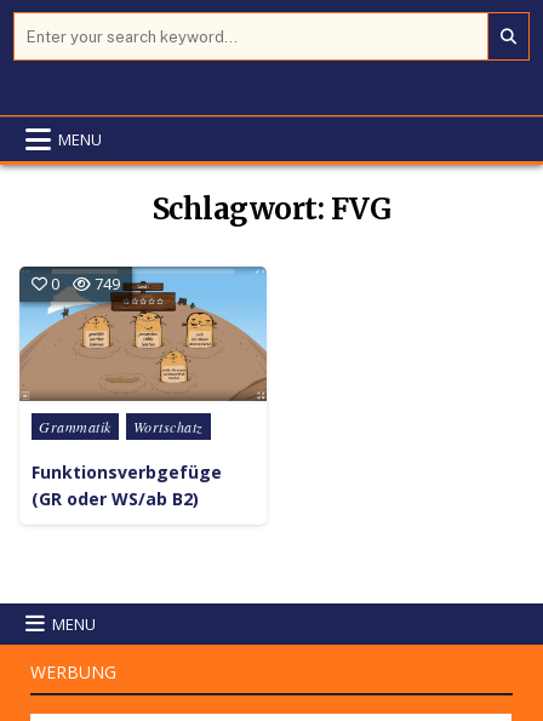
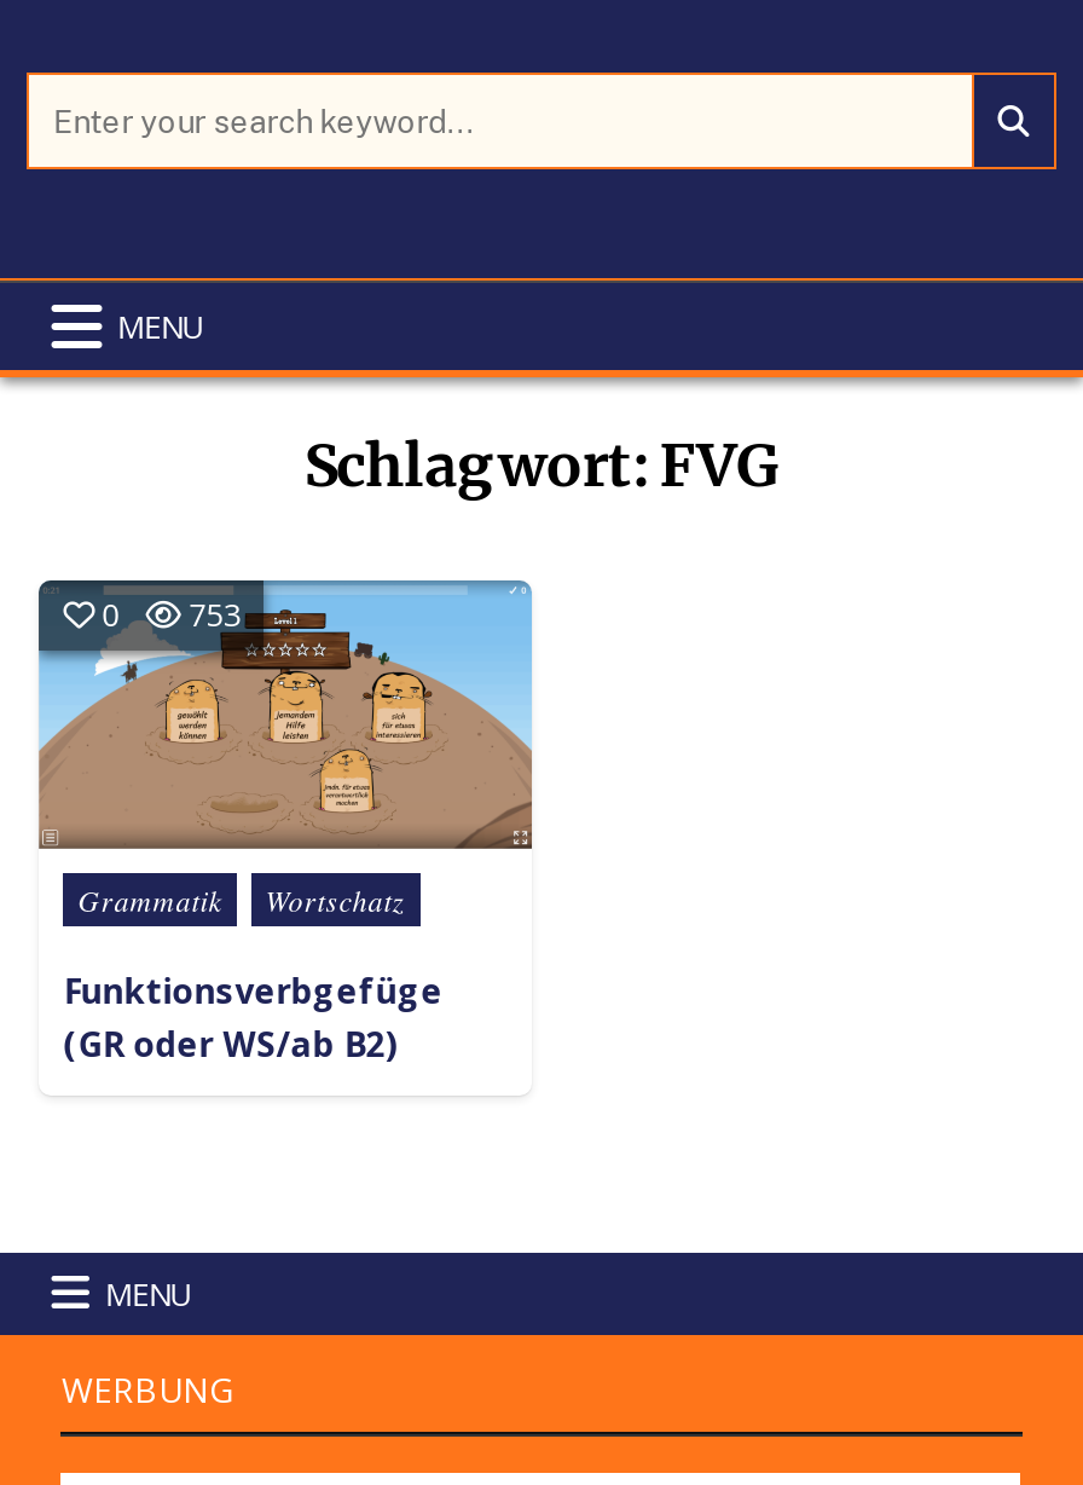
- 0 749
+ 0 753
